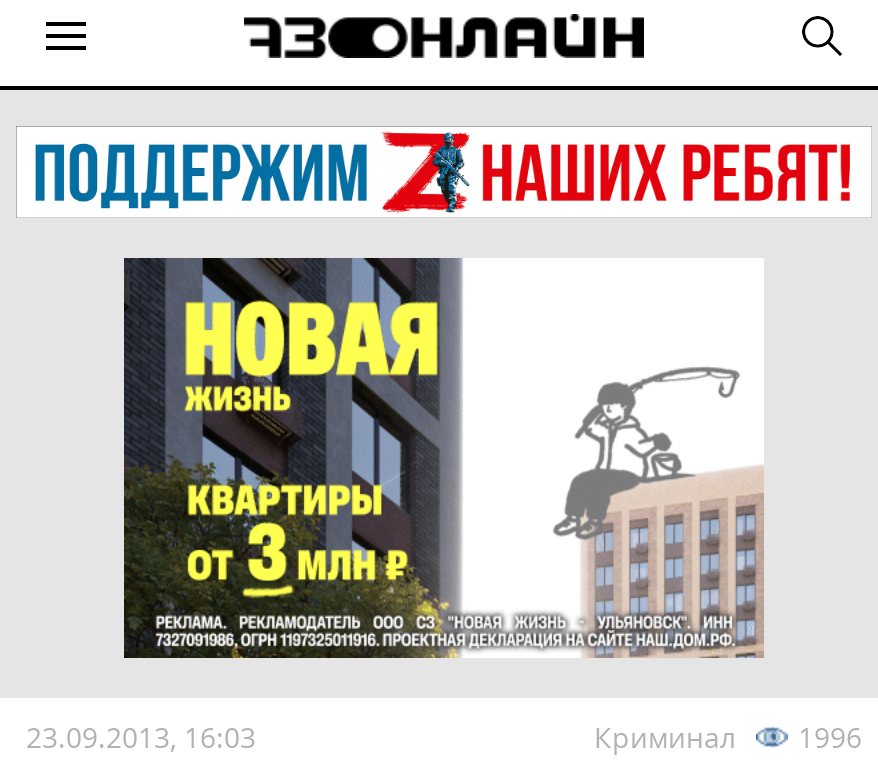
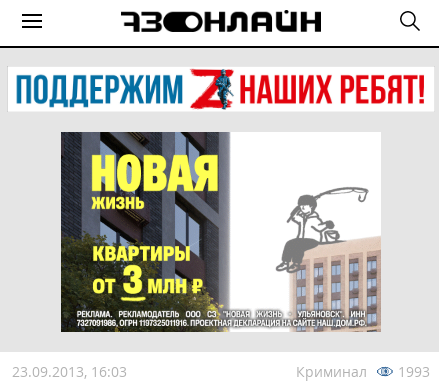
- Криминал 1996
+ Криминал 1993
